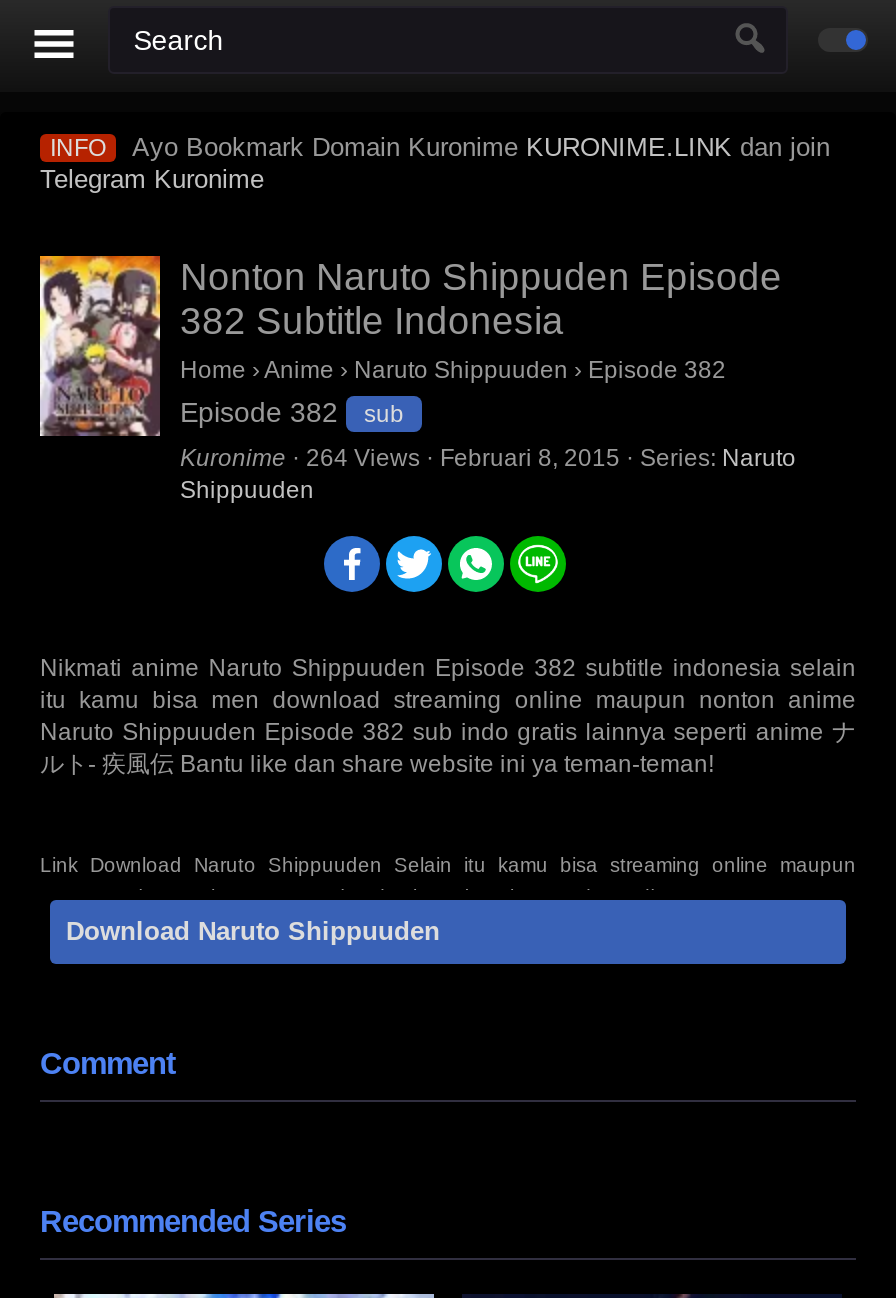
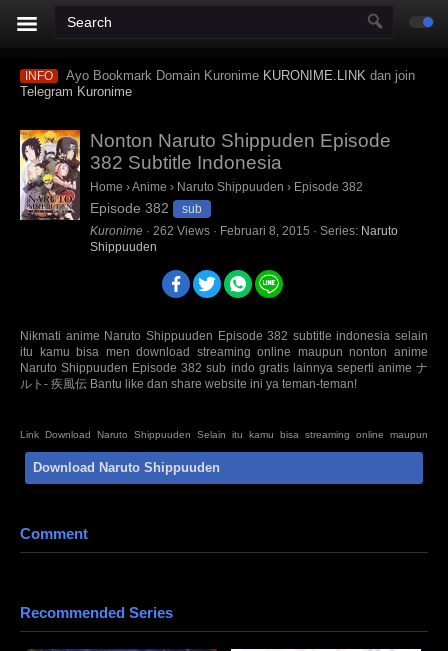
- Kuronime · 264 Views · Februari 8, 2015 · Series: Naruto
+ Kuronime · 262 Views · Februari 8, 2015 · Series: Naruto
